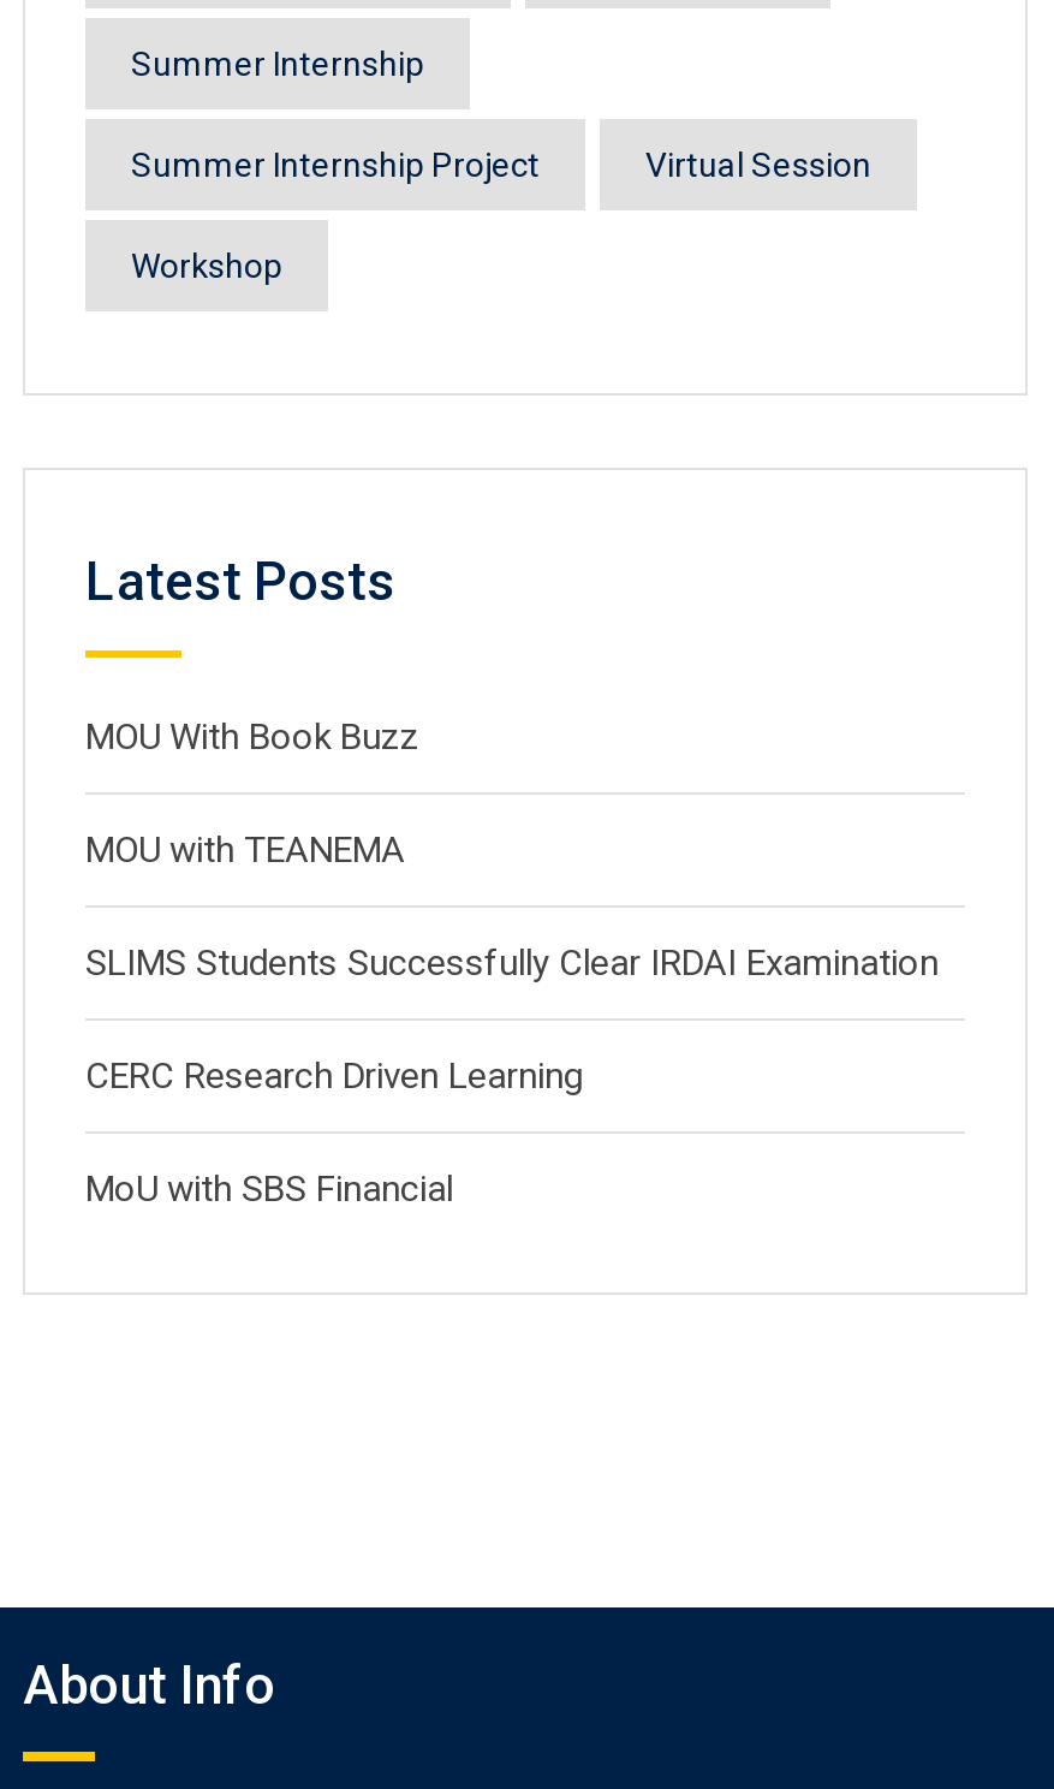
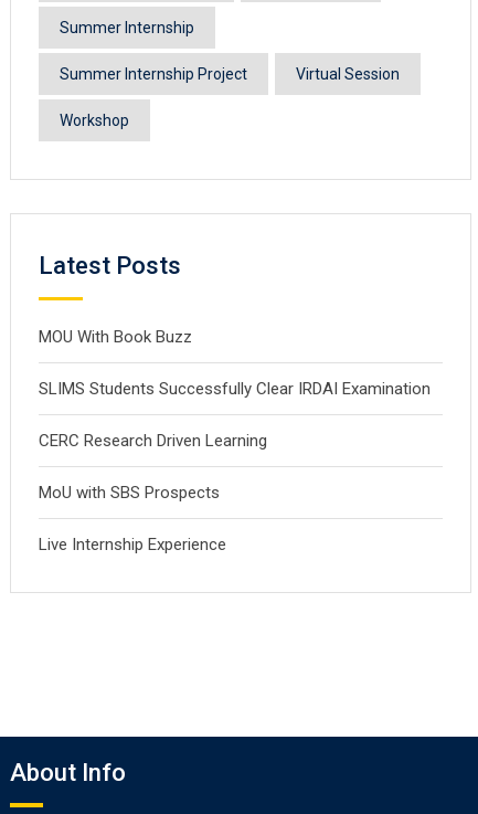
- MOU with TEANEMA

moved up: SLIMS Students Successfully Clear IRDAI Examination | CERC Research Driven Learning

- MoU with SBS Financial
+ MoU with SBS Prospects
+ Live Internship Experience
